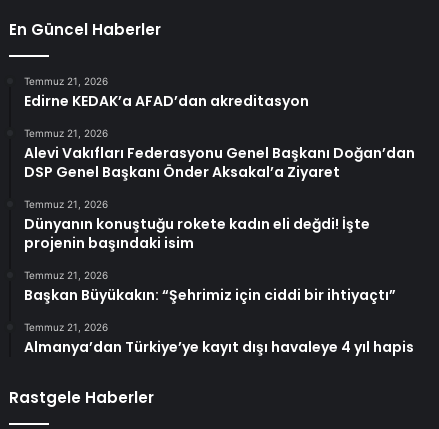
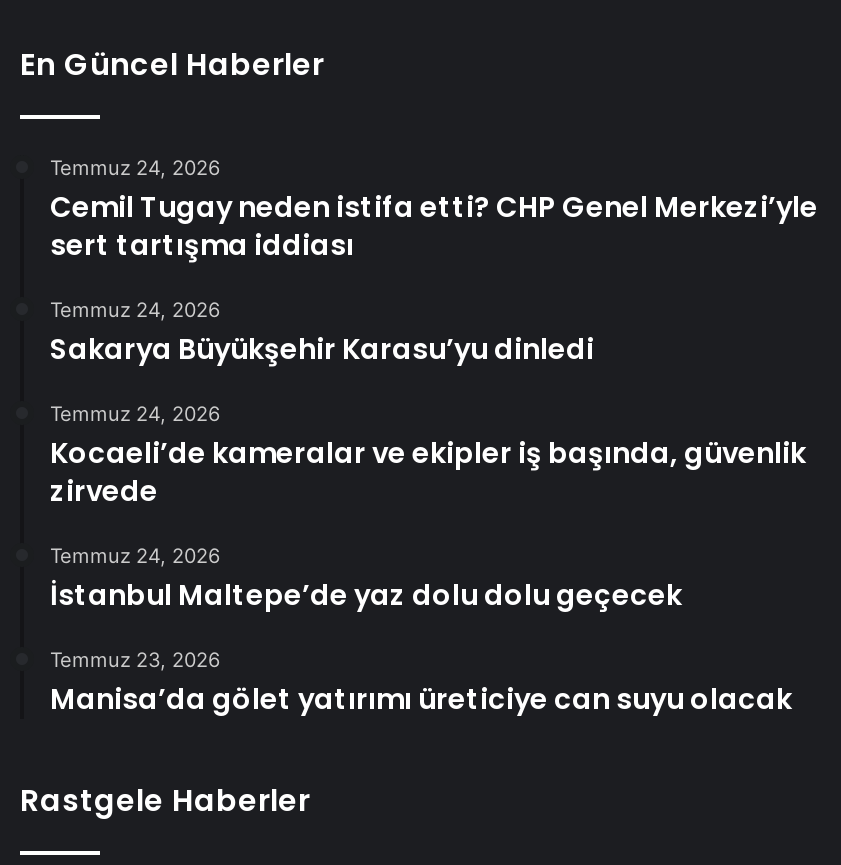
- Temmuz 21, 2026
- Edirne KEDAK’a AFAD’dan akreditasyon
+ Temmuz 24, 2026
+ Cemil Tugay neden istifa etti? CHP Genel Merkezi’yle
+ sert tartışma iddiası

- Temmuz 21, 2026
- Alevi Vakıfları Federasyonu Genel Başkanı Doğan’dan
- DSP Genel Başkanı Önder Aksakal’a Ziyaret
+ Temmuz 24, 2026
+ Sakarya Büyükşehir Karasu’yu dinledi

- Temmuz 21, 2026
- Dünyanın konuştuğu rokete kadın eli değdi! İşte
- projenin başındaki isim
+ Temmuz 24, 2026
+ Kocaeli’de kameralar ve ekipler iş başında, güvenlik
+ zirvede

- Temmuz 21, 2026
- Başkan Büyükakın: “Şehrimiz için ciddi bir ihtiyaçtı”
+ Temmuz 24, 2026
+ İstanbul Maltepe’de yaz dolu dolu geçecek

- Temmuz 21, 2026
- Almanya’dan Türkiye’ye kayıt dışı havaleye 4 yıl hapis
+ Temmuz 23, 2026
+ Manisa’da gölet yatırımı üreticiye can suyu olacak
